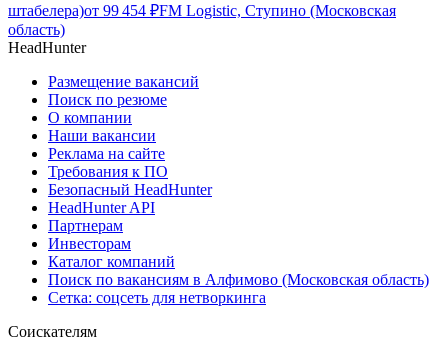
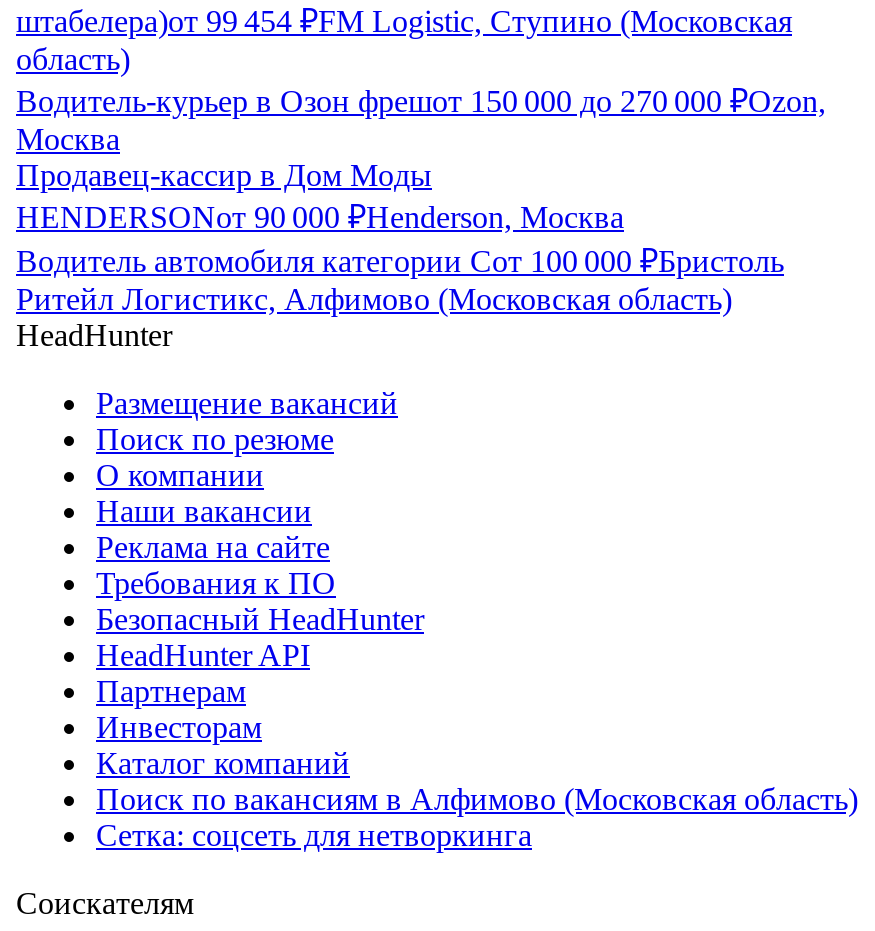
+ Водитель-курьер в Озон фрешот 150 000 до 270 000 ₽Ozon,
+ Москва
+ Продавец-кассир в Дом Моды
+ HENDERSONот 90 000 ₽Henderson, Москва
+ Водитель автомобиля категории Сот 100 000 ₽Бристоль
+ Ритейл Логистикс, Алфимово (Московская область)
